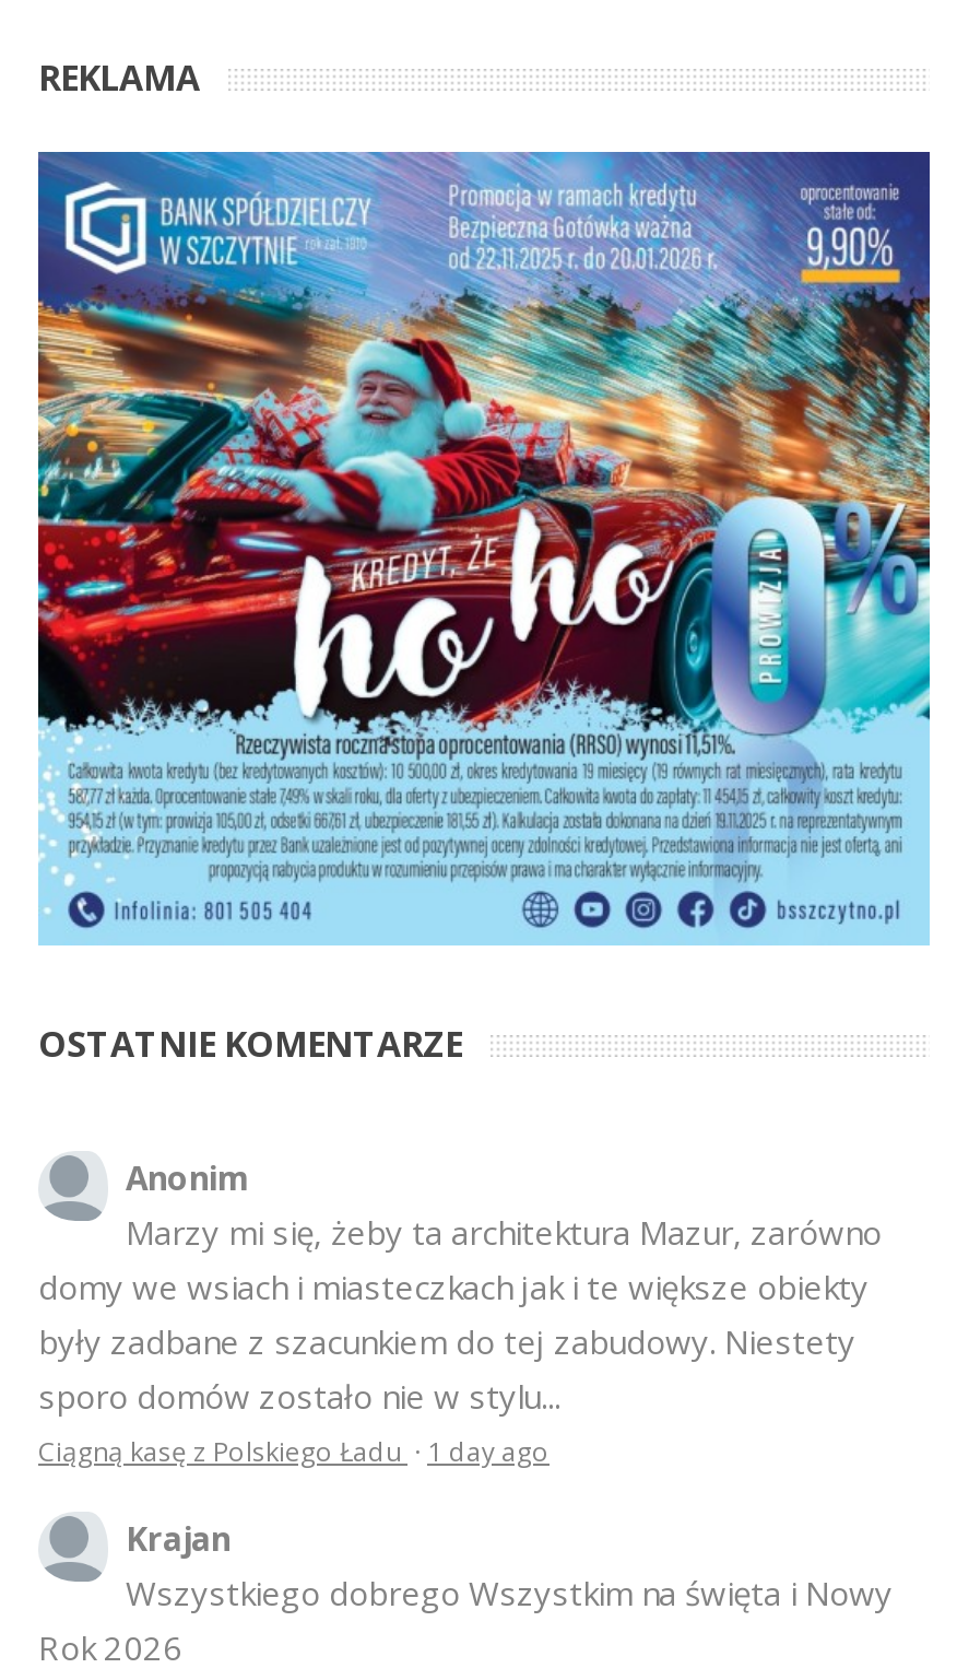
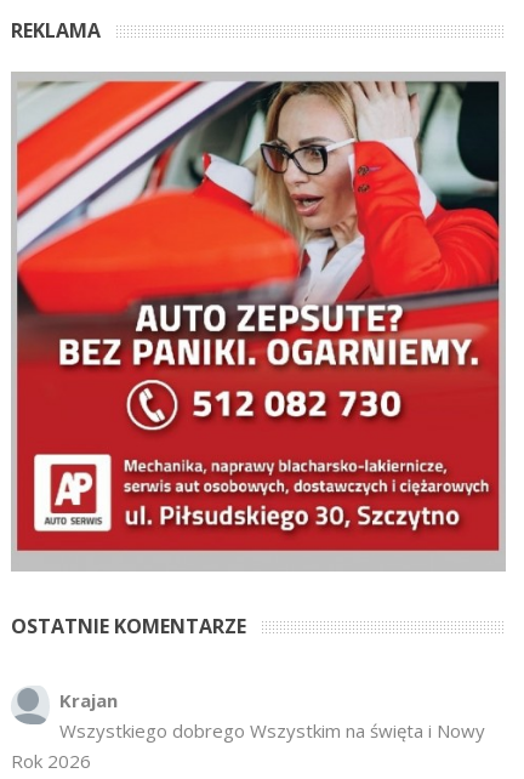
- [image]
+ [image]

moved down: OSTATNIE KOMENTARZE

- Anonim
- Marzy mi się, żeby ta architektura Mazur, zarówno
- domy we wsiach i miasteczkach jak i te większe obiekty
- były zadbane z szacunkiem do tej zabudowy. Niestety
- sporo domów zostało nie w stylu...
- Ciągną kasę z Polskiego Ładu · 1 day ago
